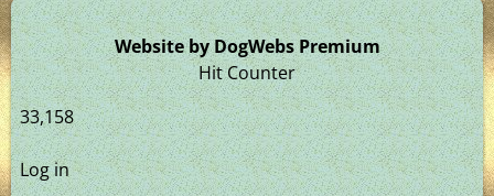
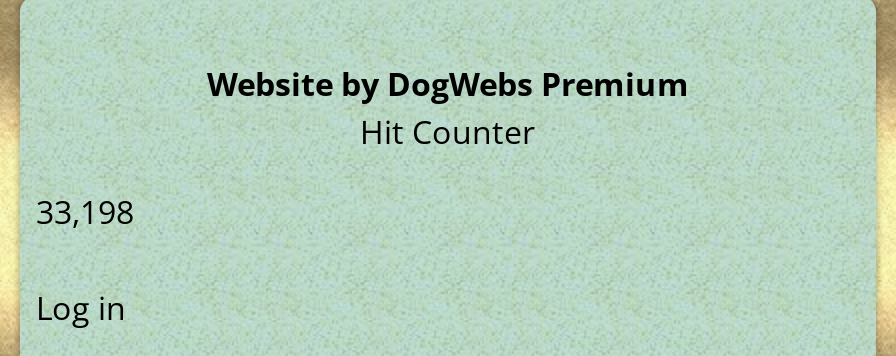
- 33,158
+ 33,198
